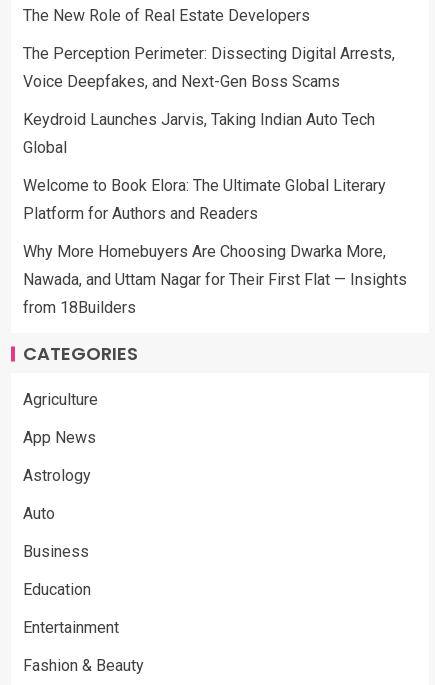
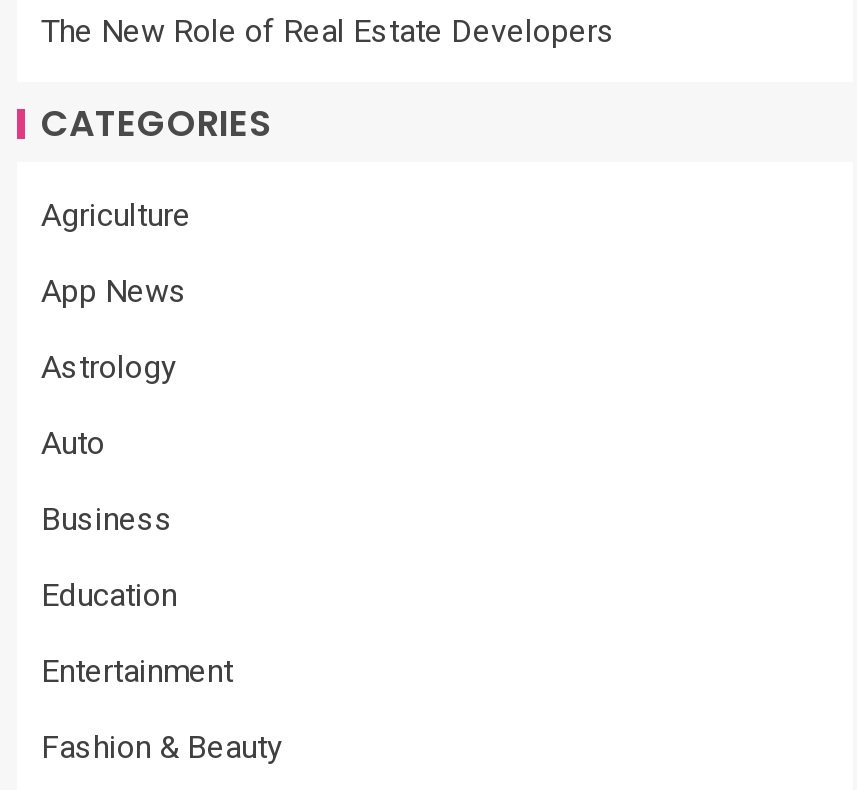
- The Perception Perimeter: Dissecting Digital Arrests,
- Voice Deepfakes, and Next-Gen Boss Scams
- Keydroid Launches Jarvis, Taking Indian Auto Tech
- Global
- Welcome to Book Elora: The Ultimate Global Literary
- Platform for Authors and Readers
- Why More Homebuyers Are Choosing Dwarka More,
- Nawada, and Uttam Nagar for Their First Flat — Insights
- from 18Builders
